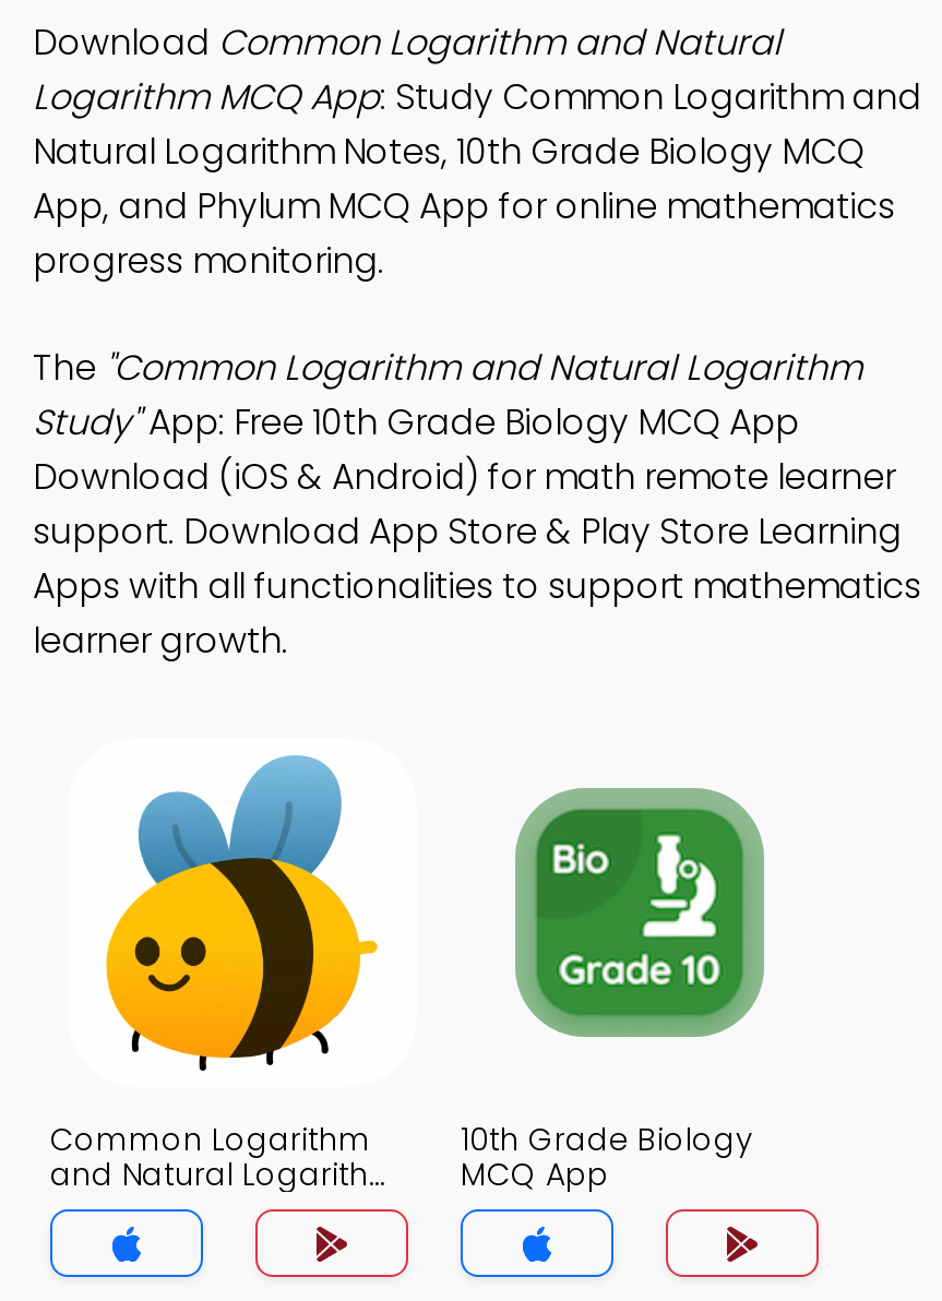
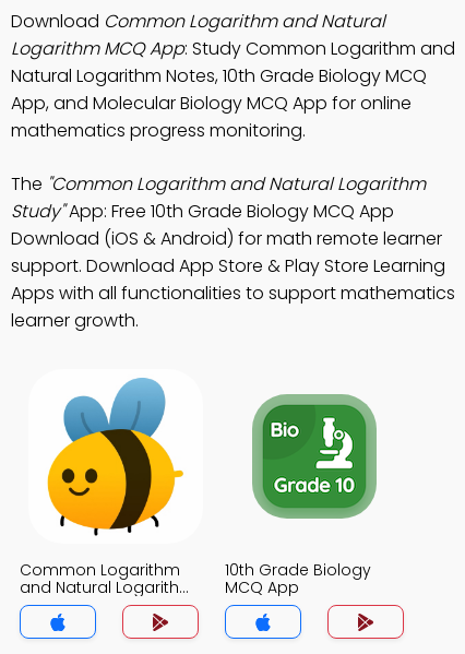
- App, and Phylum MCQ App for online mathematics
- progress monitoring.
+ App, and Molecular Biology MCQ App for online
+ mathematics progress monitoring.
